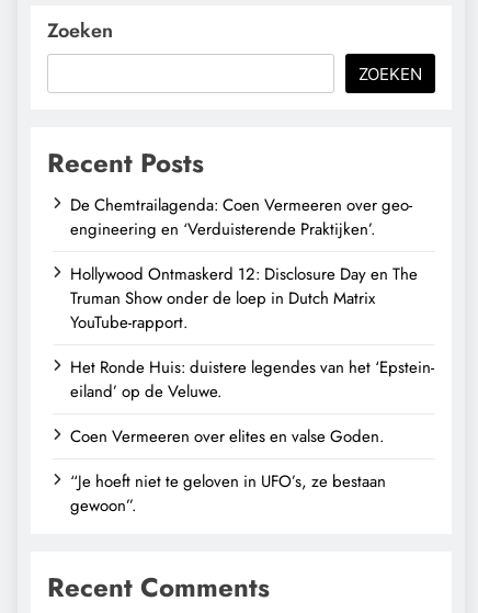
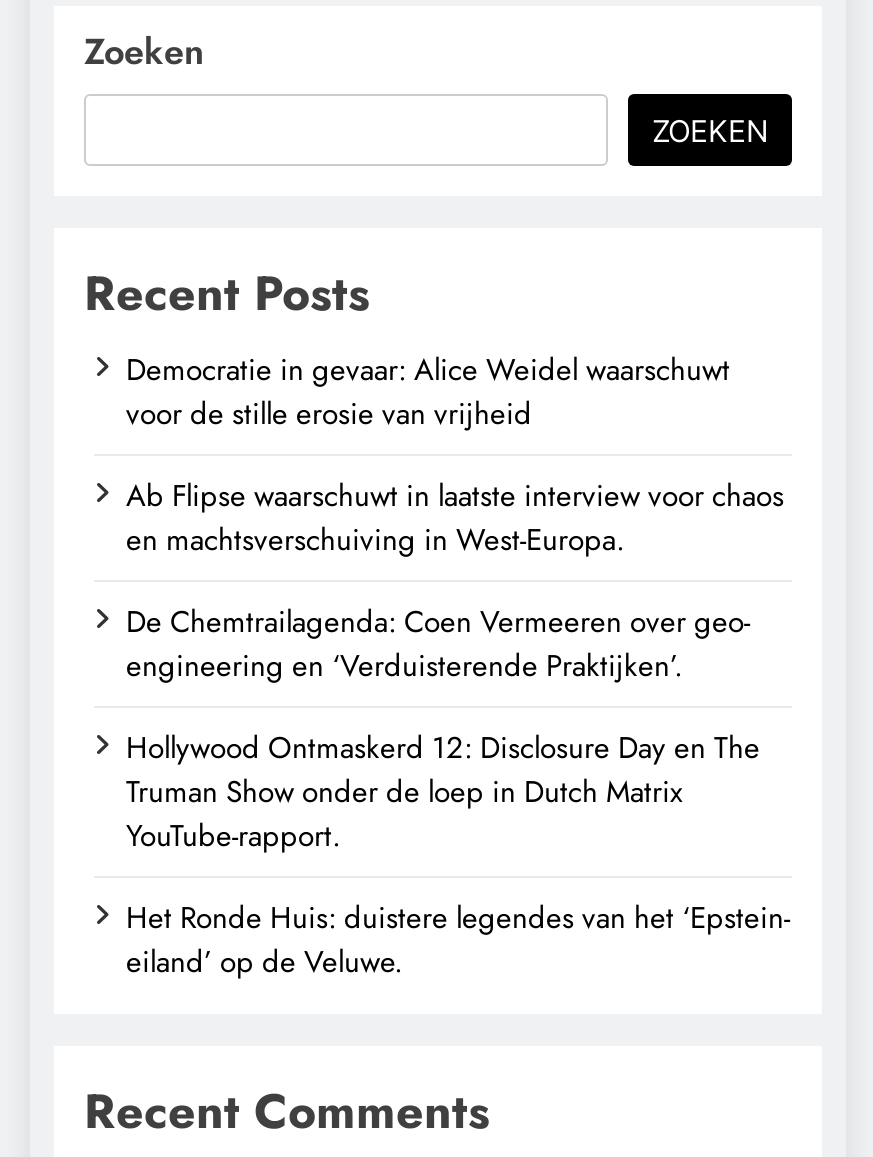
+ Democratie in gevaar: Alice Weidel waarschuwt
+ voor de stille erosie van vrijheid
+ Ab Flipse waarschuwt in laatste interview voor chaos
+ en machtsverschuiving in West-Europa.

moved down: De Chemtrailagenda: Coen Vermeeren over geo- | engineering en ‘Verduisterende Praktijken’. | Hollywood Ontmaskerd 12: Disclosure Day en The | Truman Show onder de loep in Dutch Matrix | YouTube-rapport. | Het Ronde Huis: duistere legendes van het ‘Epstein- | eiland’ op de Veluwe.

- Coen Vermeeren over elites en valse Goden.
- “Je hoeft niet te geloven in UFO’s, ze bestaan
- gewoon”.
